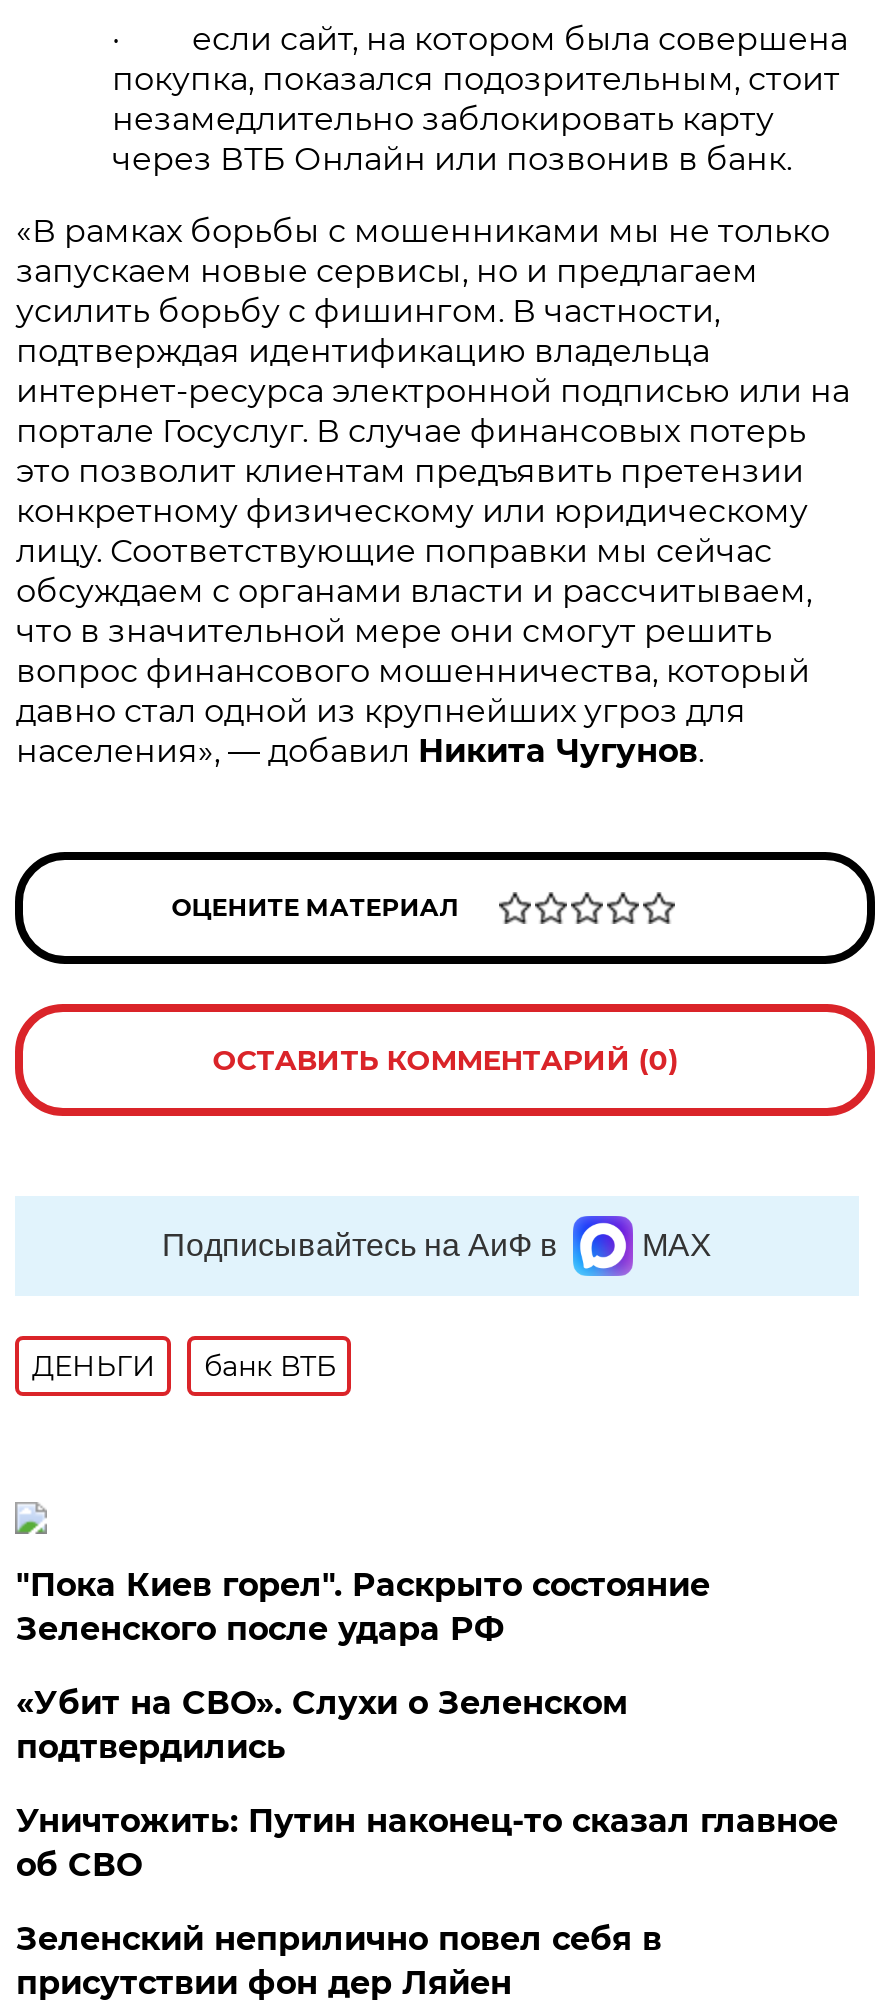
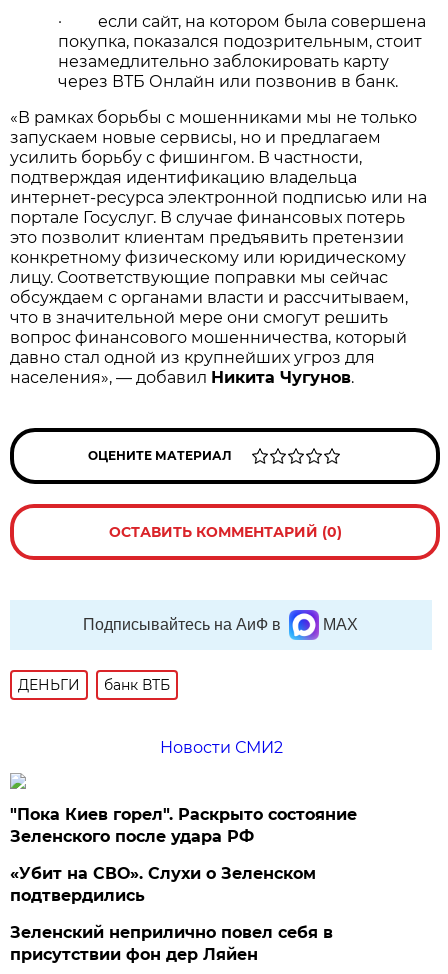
+ Новости СМИ2

moved down: "Пока Киев горел". Раскрыто состояние | Зеленского после удара РФ | «Убит на СВО». Слухи о Зеленском | подтвердились

- Уничтожить: Путин наконец-то сказал главное
- об СВО
